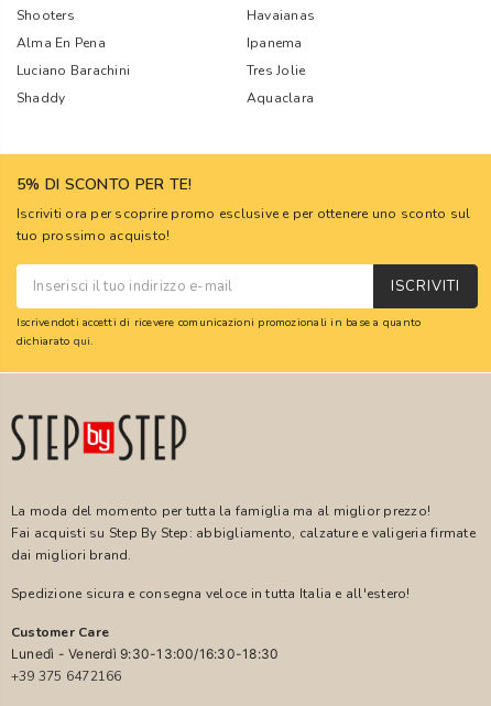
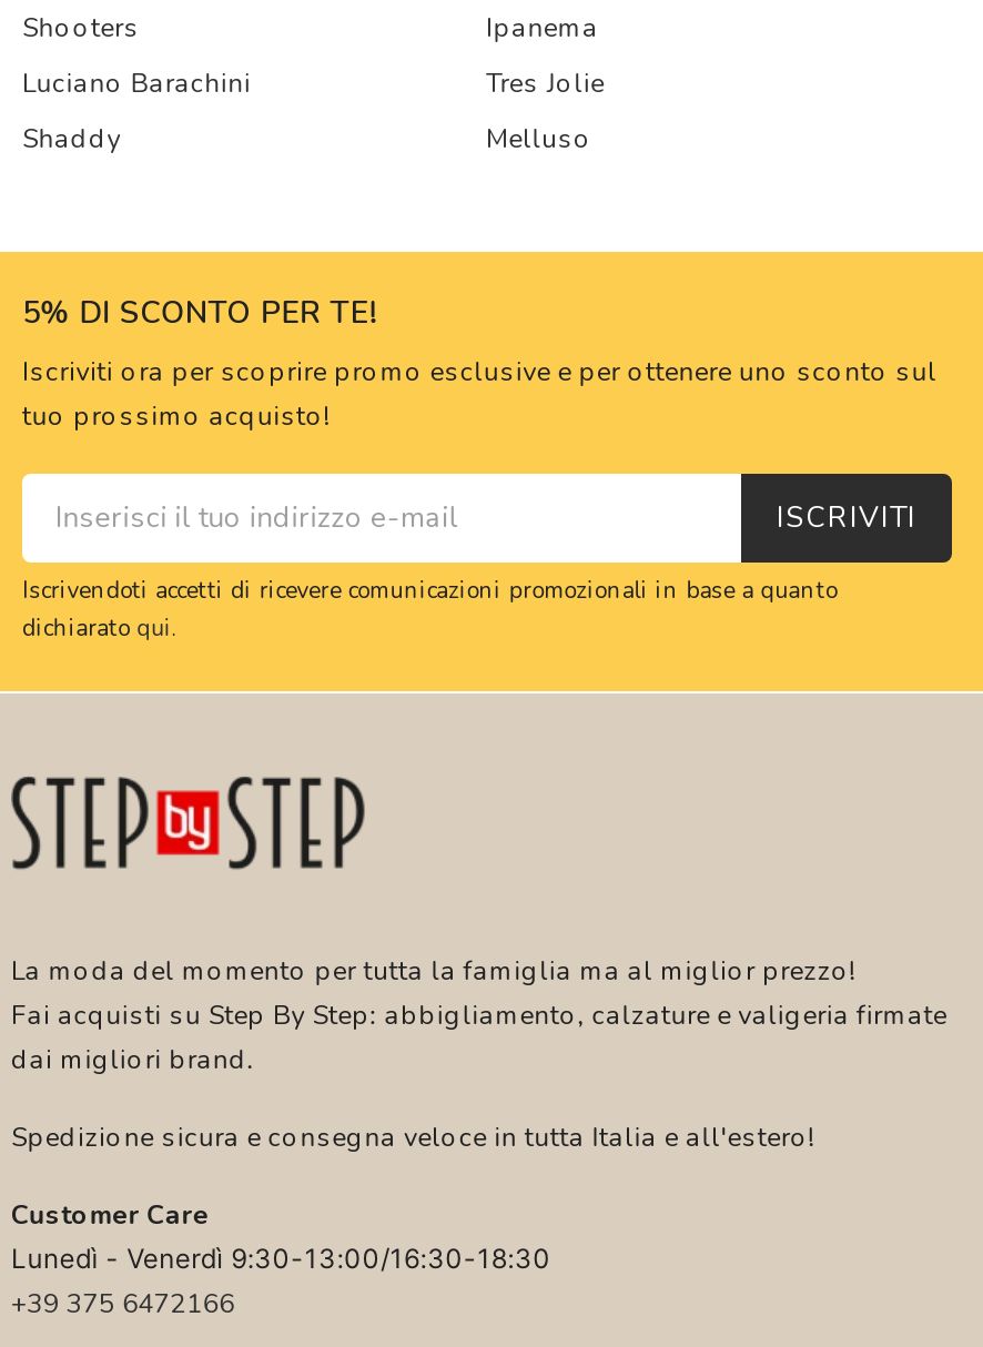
- Havaianas
- Alma En Pena

- Aquaclara
+ Melluso
